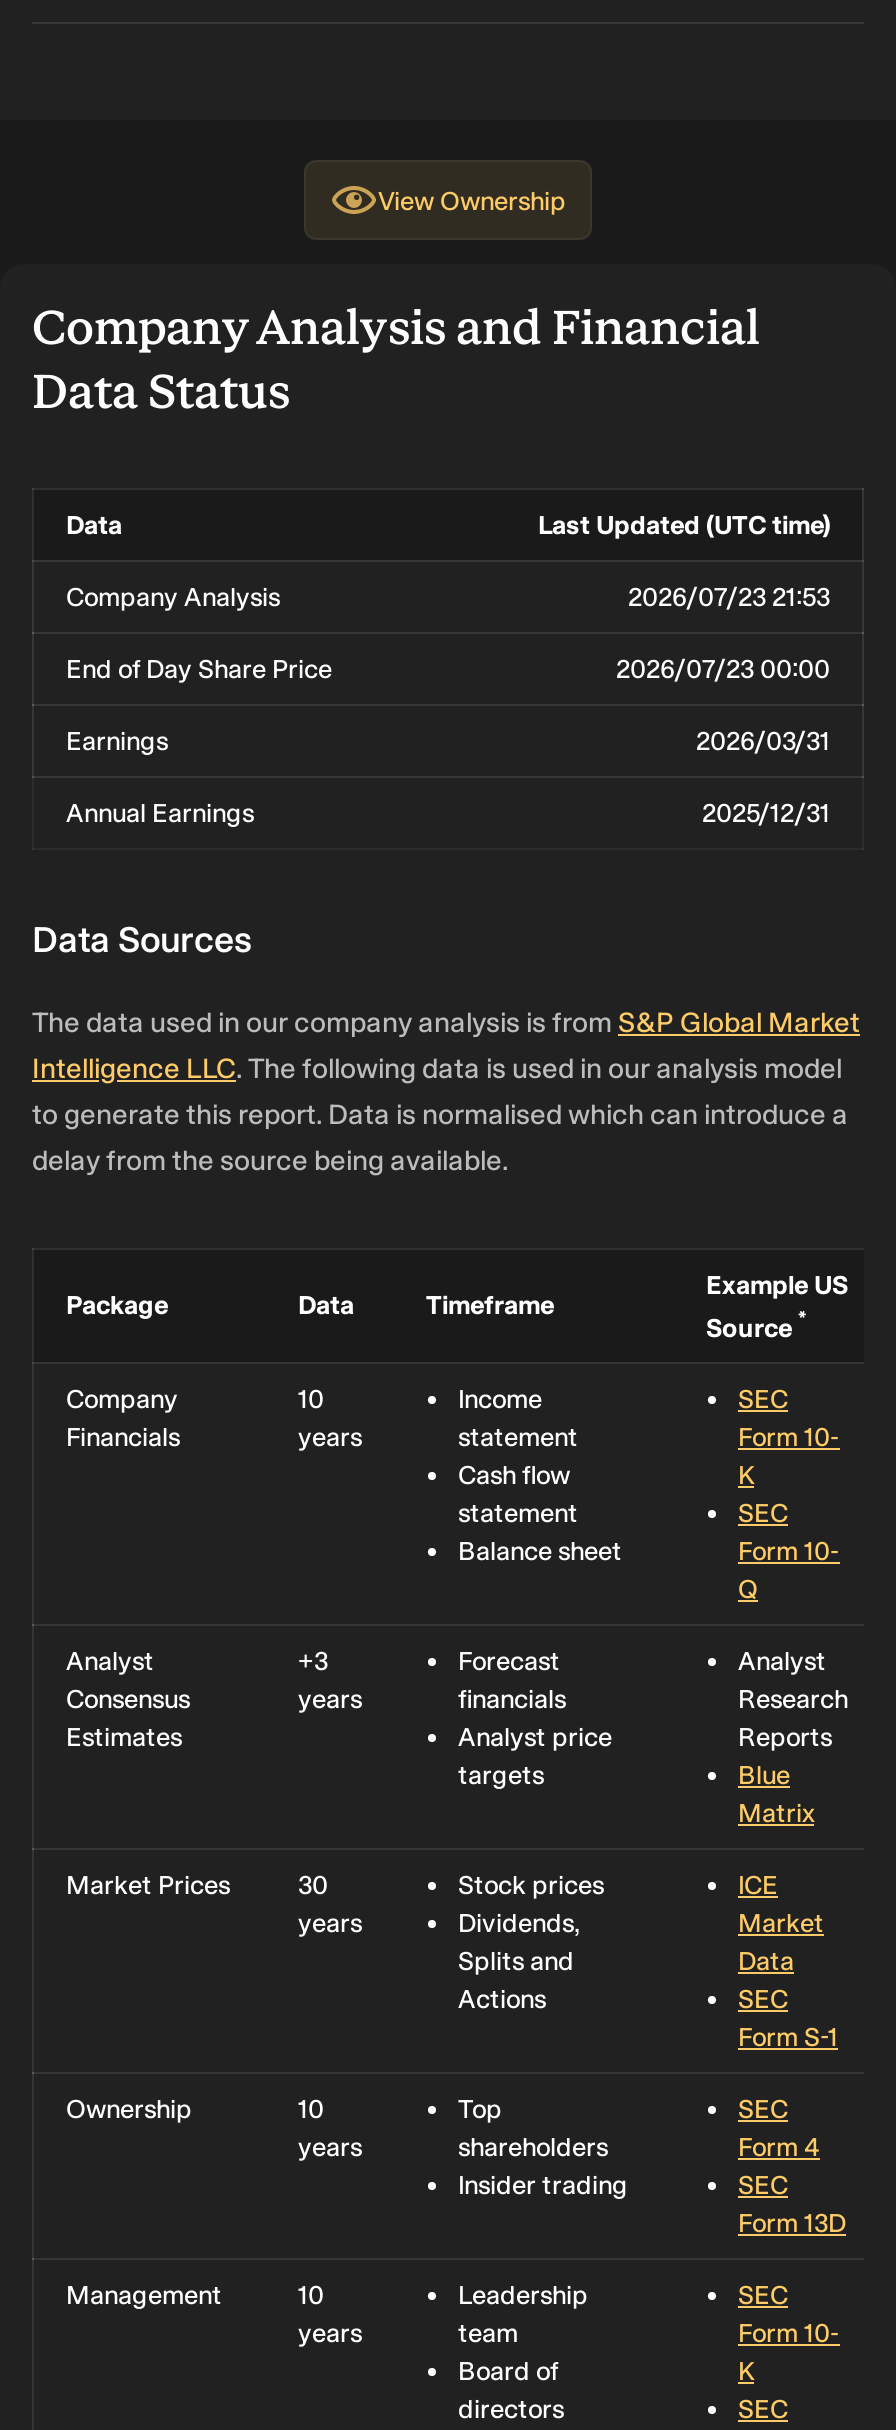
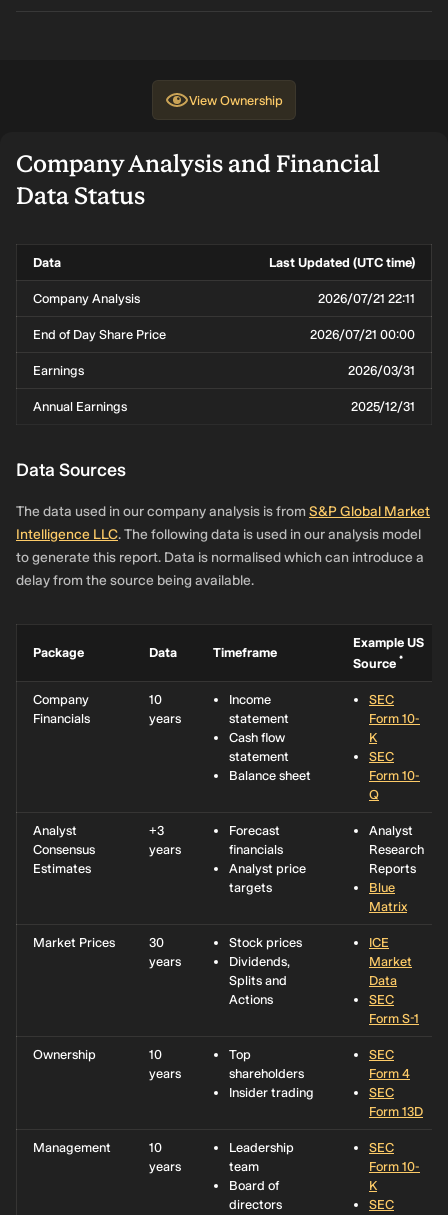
- 2026/07/23 21:53
+ 2026/07/21 22:11

- 2026/07/23 00:00
+ 2026/07/21 00:00
